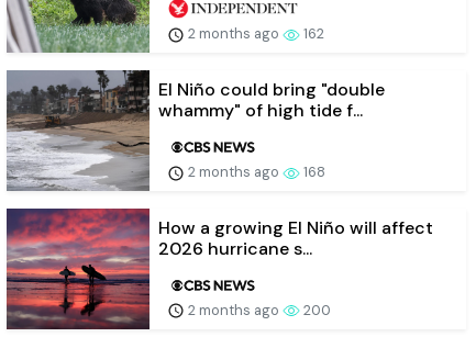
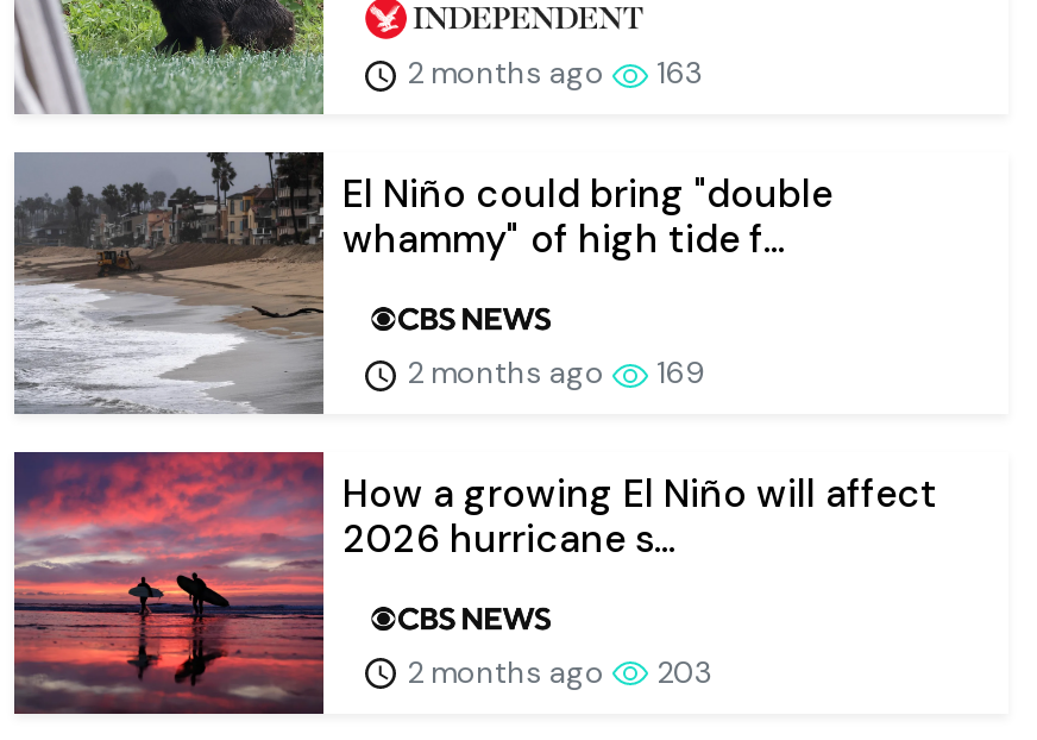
- 2 months ago 162
+ 2 months ago 163

- 2 months ago 168
+ 2 months ago 169

- 2 months ago 200
+ 2 months ago 203
